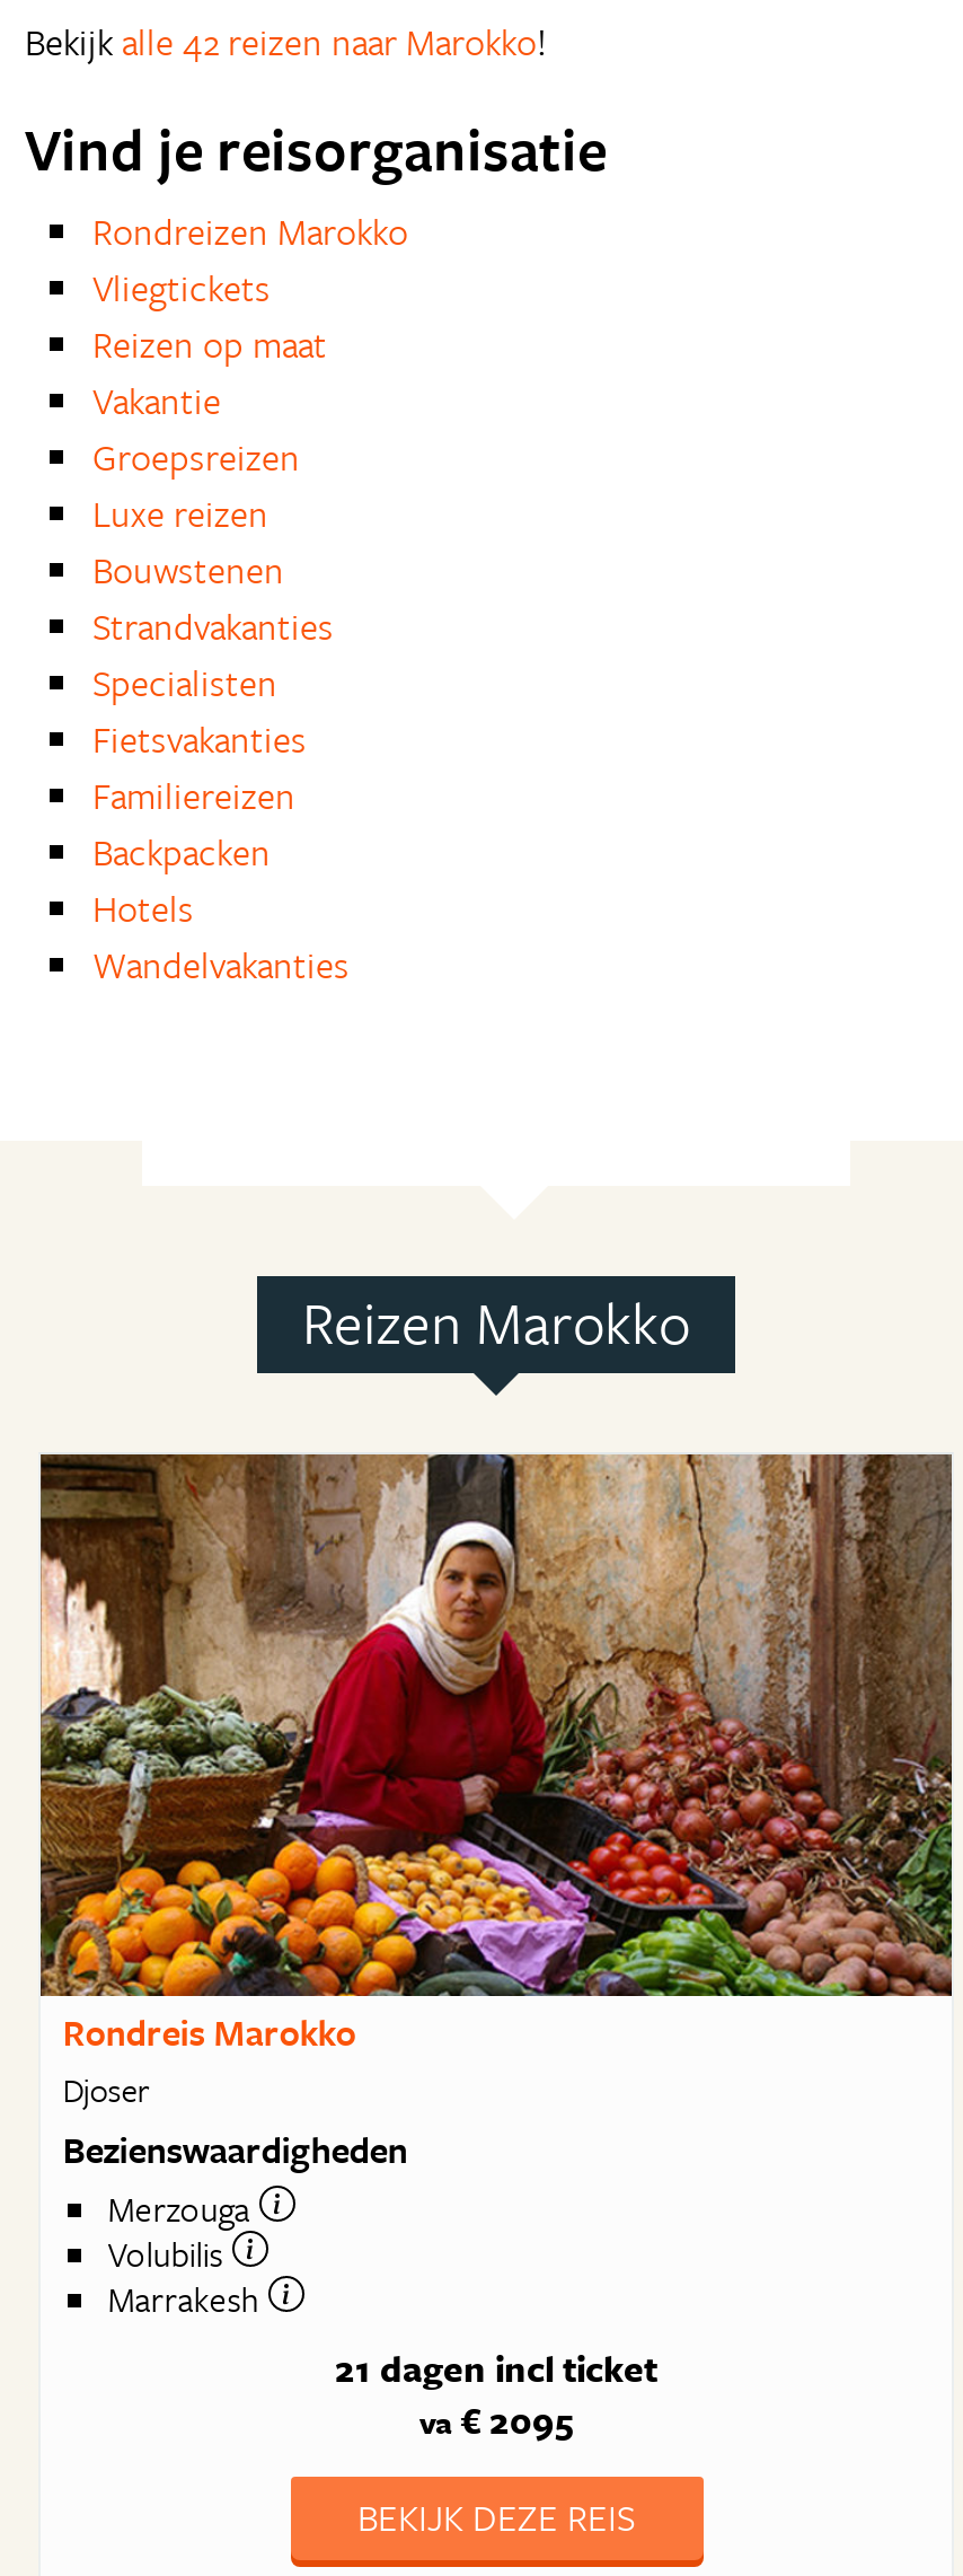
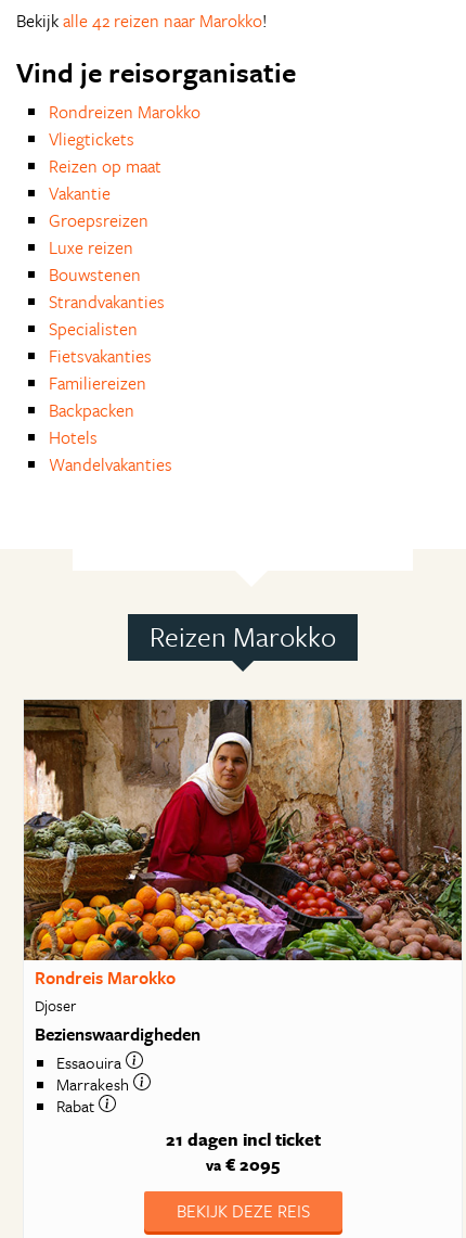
- Merzouga
- Volubilis
+ Essaouira

moved up: Marrakesh

+ Rabat
